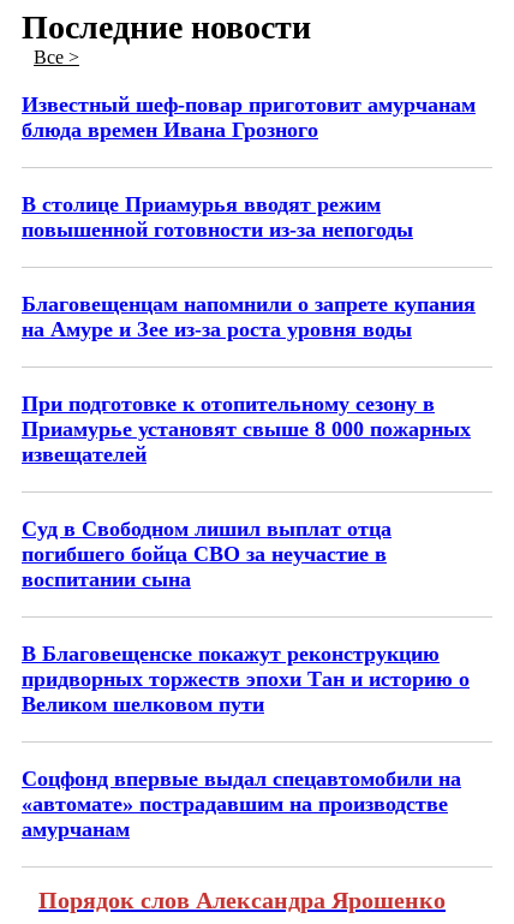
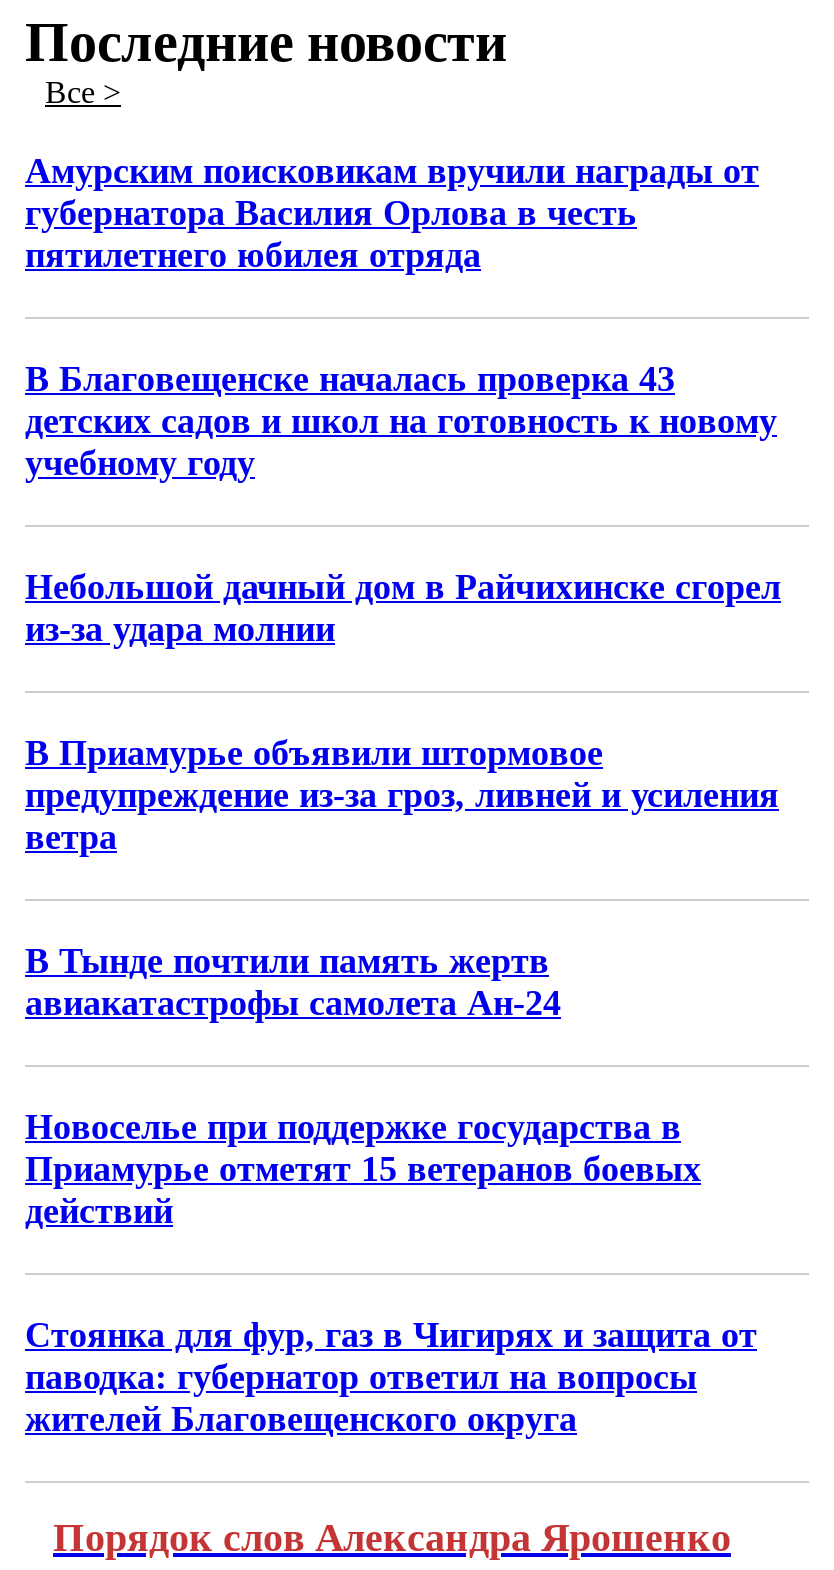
- Известный шеф-повар приготовит амурчанам
- блюда времен Ивана Грозного
+ Амурским поисковикам вручили награды от
+ губернатора Василия Орлова в честь
+ пятилетнего юбилея отряда

- В столице Приамурья вводят режим
- повышенной готовности из-за непогоды
+ В Благовещенске началась проверка 43
+ детских садов и школ на готовность к новому
+ учебному году

- Благовещенцам напомнили о запрете купания
- на Амуре и Зее из-за роста уровня воды
+ Небольшой дачный дом в Райчихинске сгорел
+ из-за удара молнии

- При подготовке к отопительному сезону в
- Приамурье установят свыше 8 000 пожарных
- извещателей
+ В Приамурье объявили штормовое
+ предупреждение из-за гроз, ливней и усиления
+ ветра

- Суд в Свободном лишил выплат отца
- погибшего бойца СВО за неучастие в
- воспитании сына
+ В Тынде почтили память жертв
+ авиакатастрофы самолета Ан-24

- В Благовещенске покажут реконструкцию
- придворных торжеств эпохи Тан и историю о
- Великом шелковом пути
+ Новоселье при поддержке государства в
+ Приамурье отметят 15 ветеранов боевых
+ действий

- Соцфонд впервые выдал спецавтомобили на
- «автомате» пострадавшим на производстве
- амурчанам
+ Стоянка для фур, газ в Чигирях и защита от
+ паводка: губернатор ответил на вопросы
+ жителей Благовещенского округа
